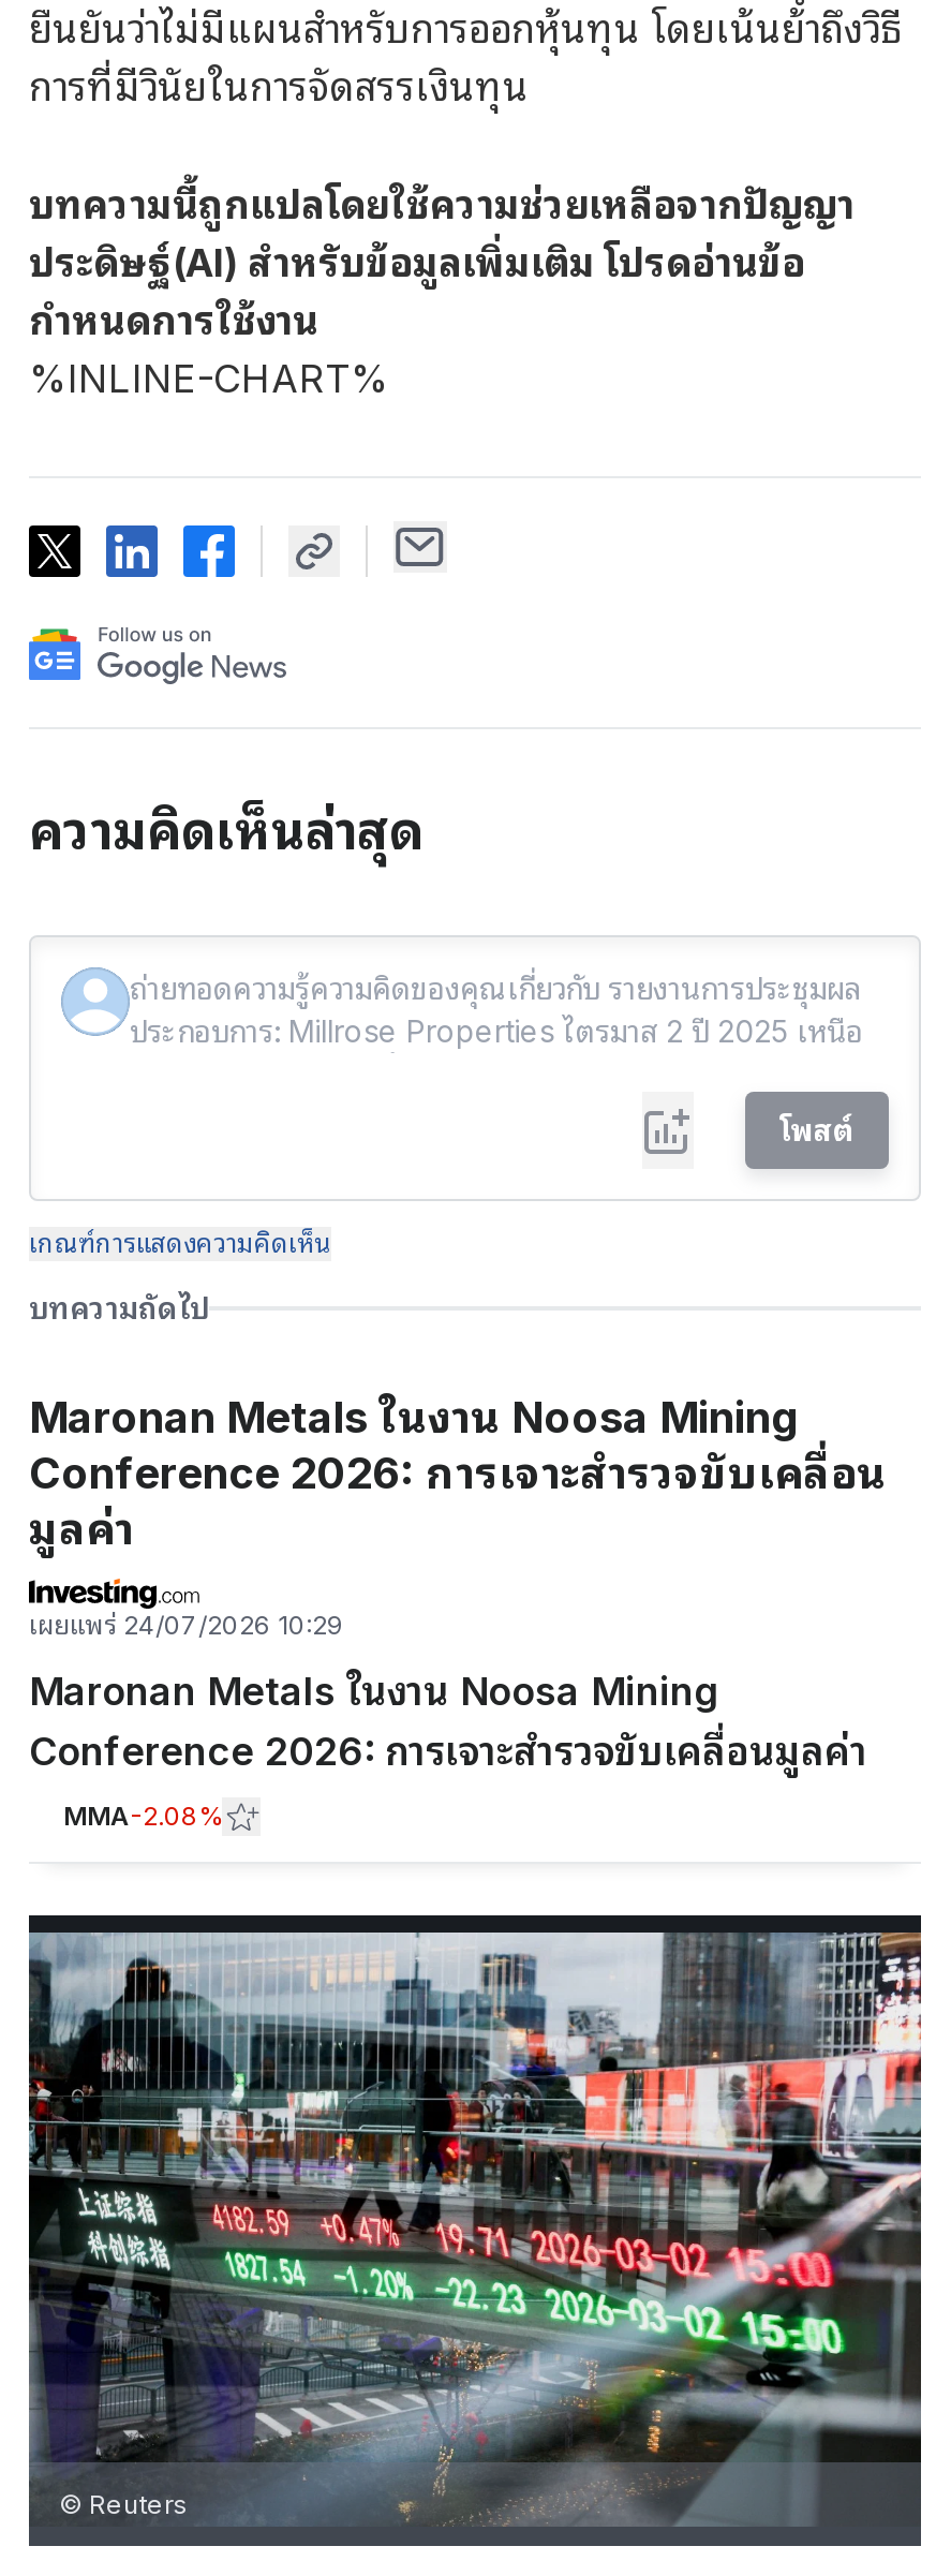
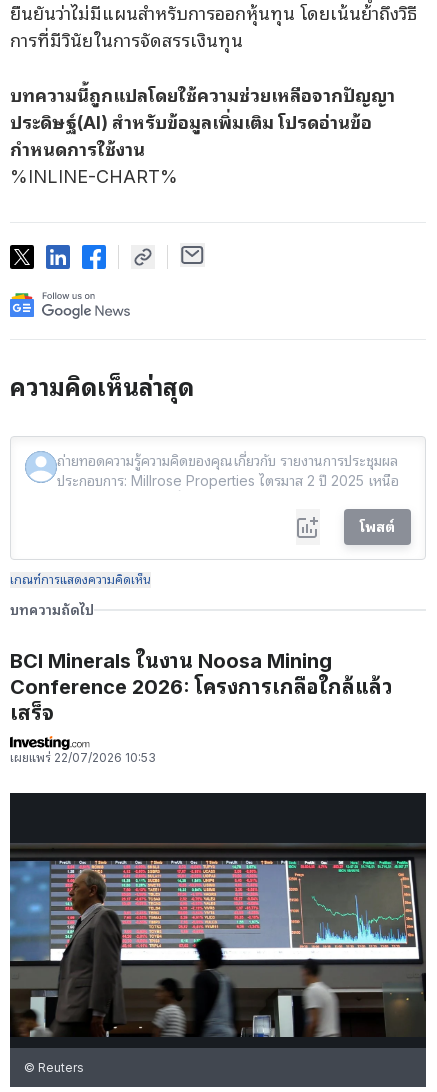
- Maronan Metals ในงาน Noosa Mining
- Conference 2026: การเจาะสํารวจขับเคลื่อน
- มูลค่า
- เผยแพร่ 24/07/2026 10:29
- Maronan Metals ในงาน Noosa Mining
- Conference 2026: การเจาะสํารวจขับเคลื่อนมูลค่า
- MMA-2.08%
+ BCI Minerals ในงาน Noosa Mining
+ Conference 2026: โครงการเกลือใกล้แล้ว
+ เสร็จ
+ เผยแพร่ 22/07/2026 10:53

- [image]
+ [image]
